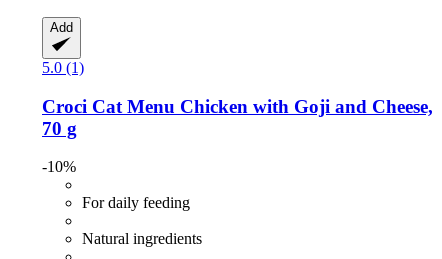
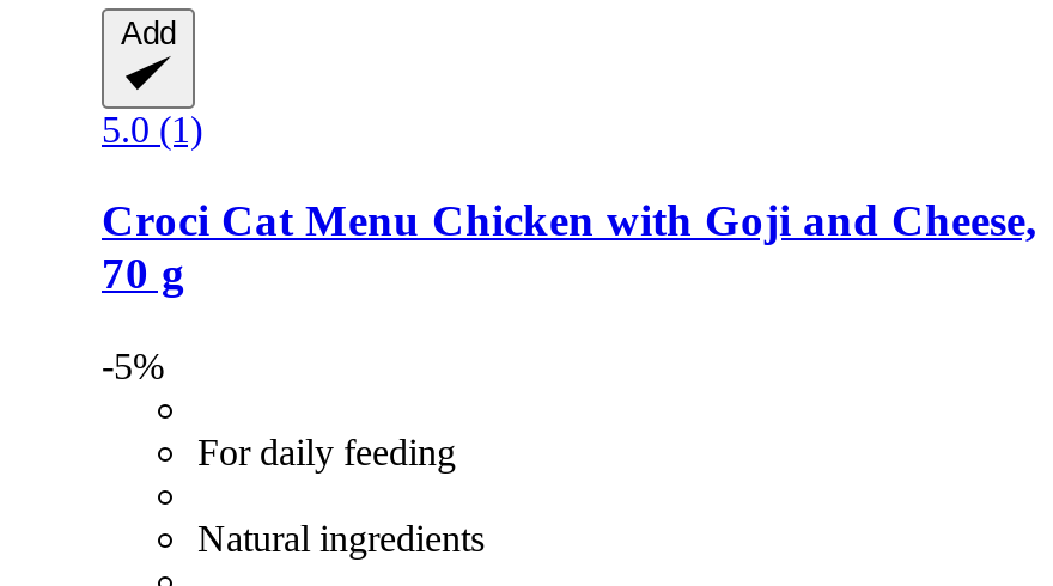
- -10%
+ -5%
